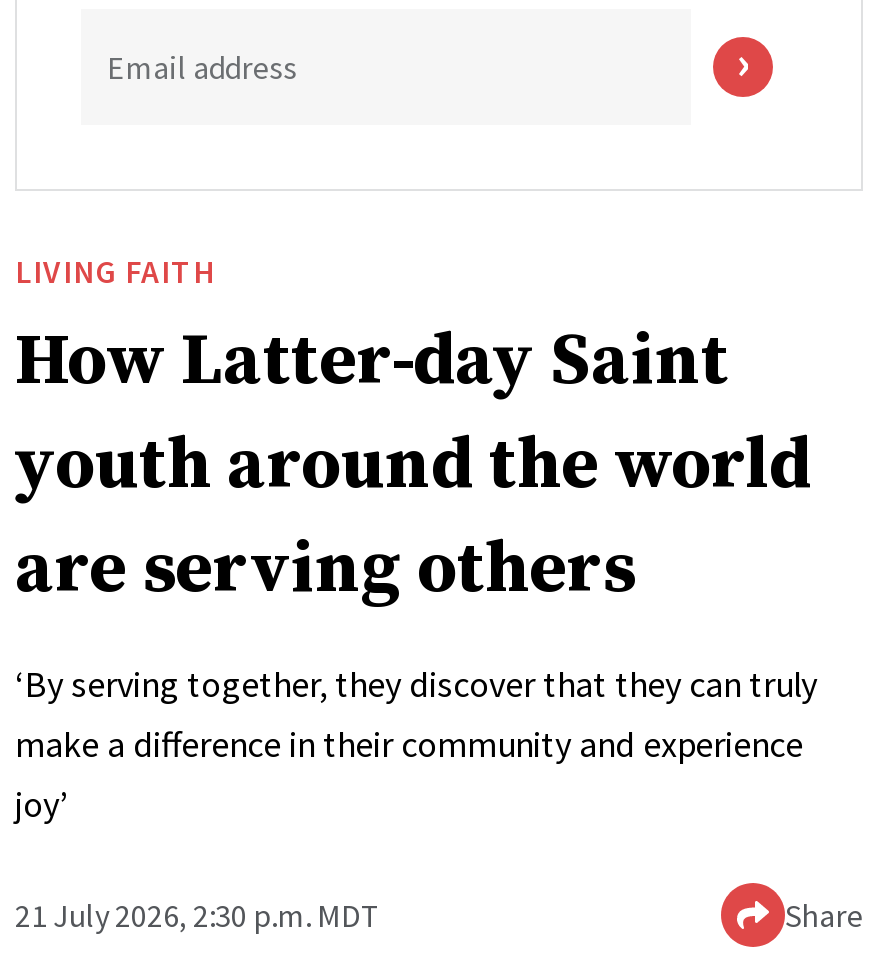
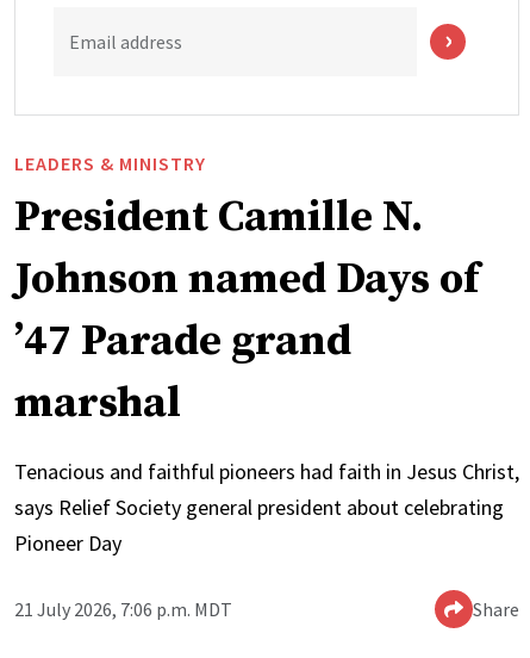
- LIVING FAITH
- How Latter-day Saint
- youth around the world
- are serving others
+ LEADERS & MINISTRY
+ President Camille N.
+ Johnson named Days of
+ ’47 Parade grand
+ marshal

- ‘By serving together, they discover that they can truly
- make a difference in their community and experience
- joy’
+ Tenacious and faithful pioneers had faith in Jesus Christ,
+ says Relief Society general president about celebrating
+ Pioneer Day

- 21 July 2026, 2:30 p.m. MDT
+ 21 July 2026, 7:06 p.m. MDT
